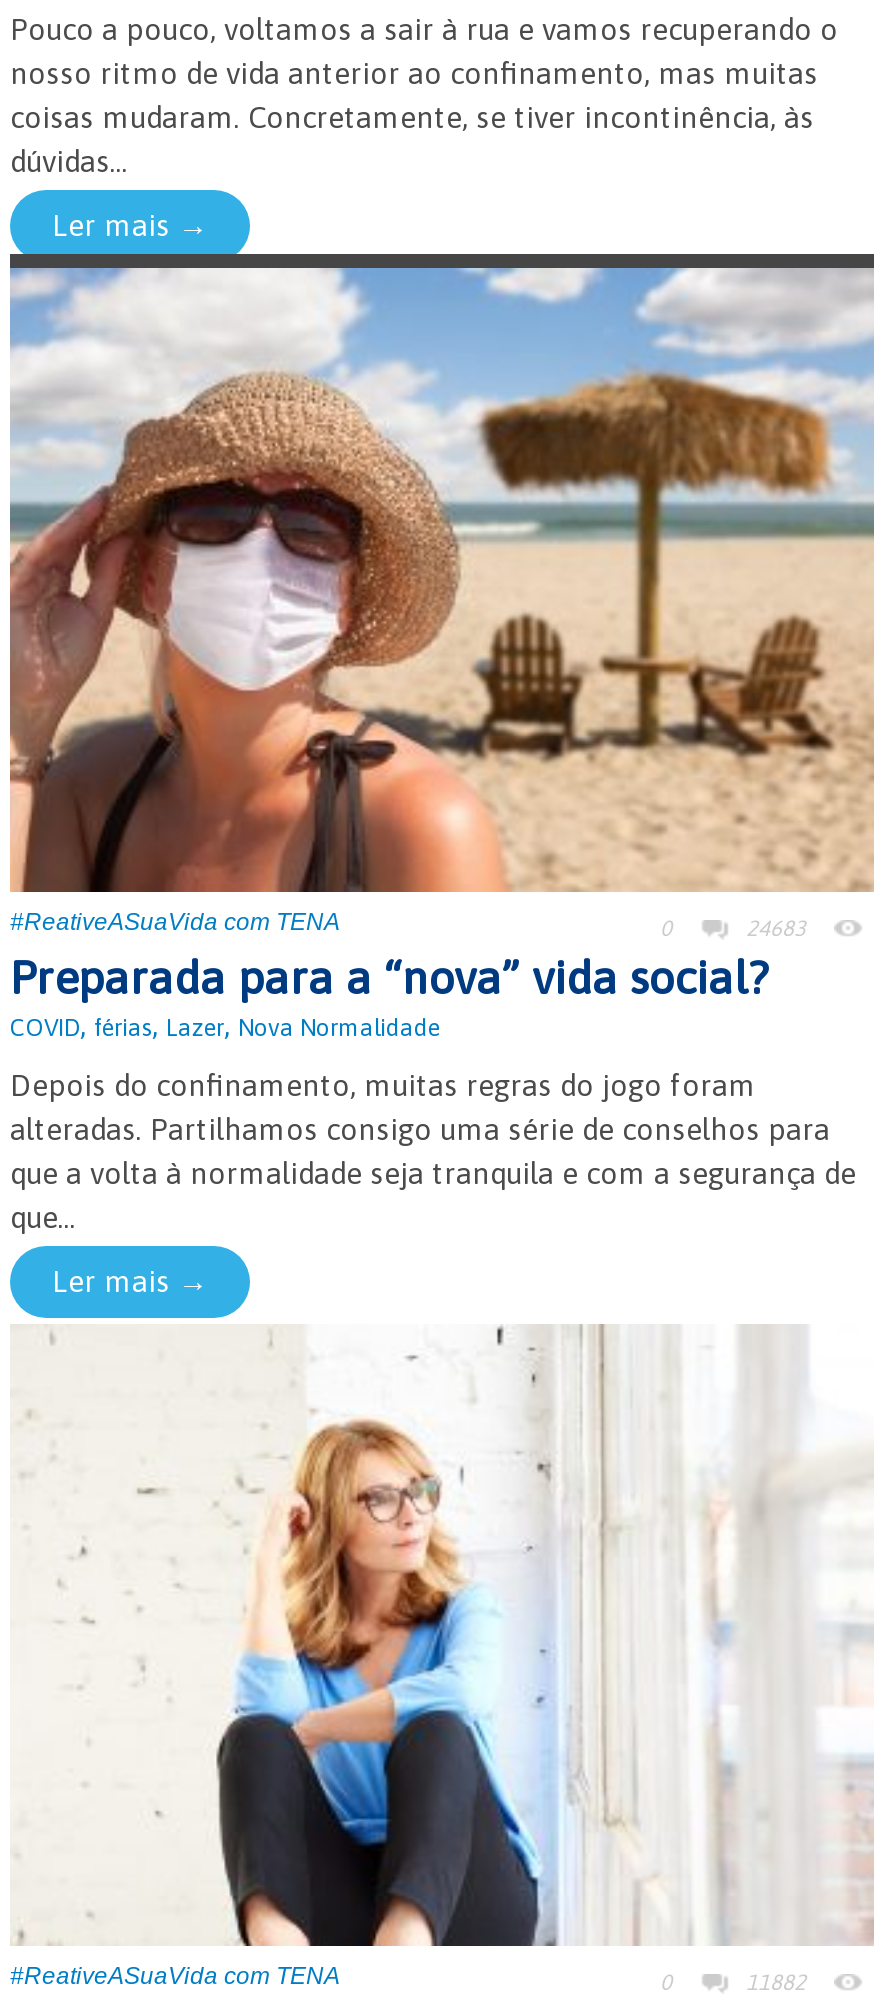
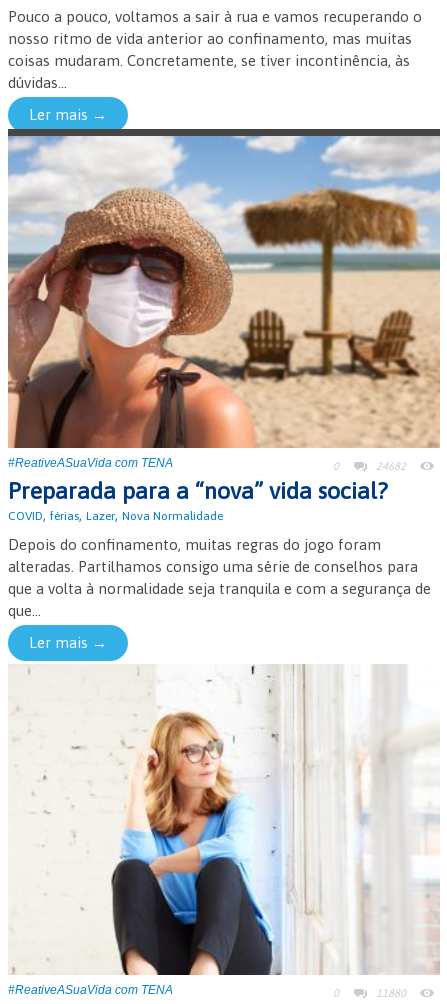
- 24683
+ 24682

- 11882
+ 11880
